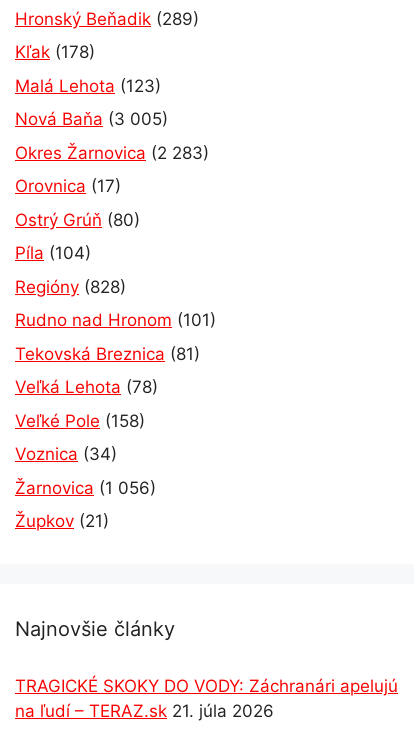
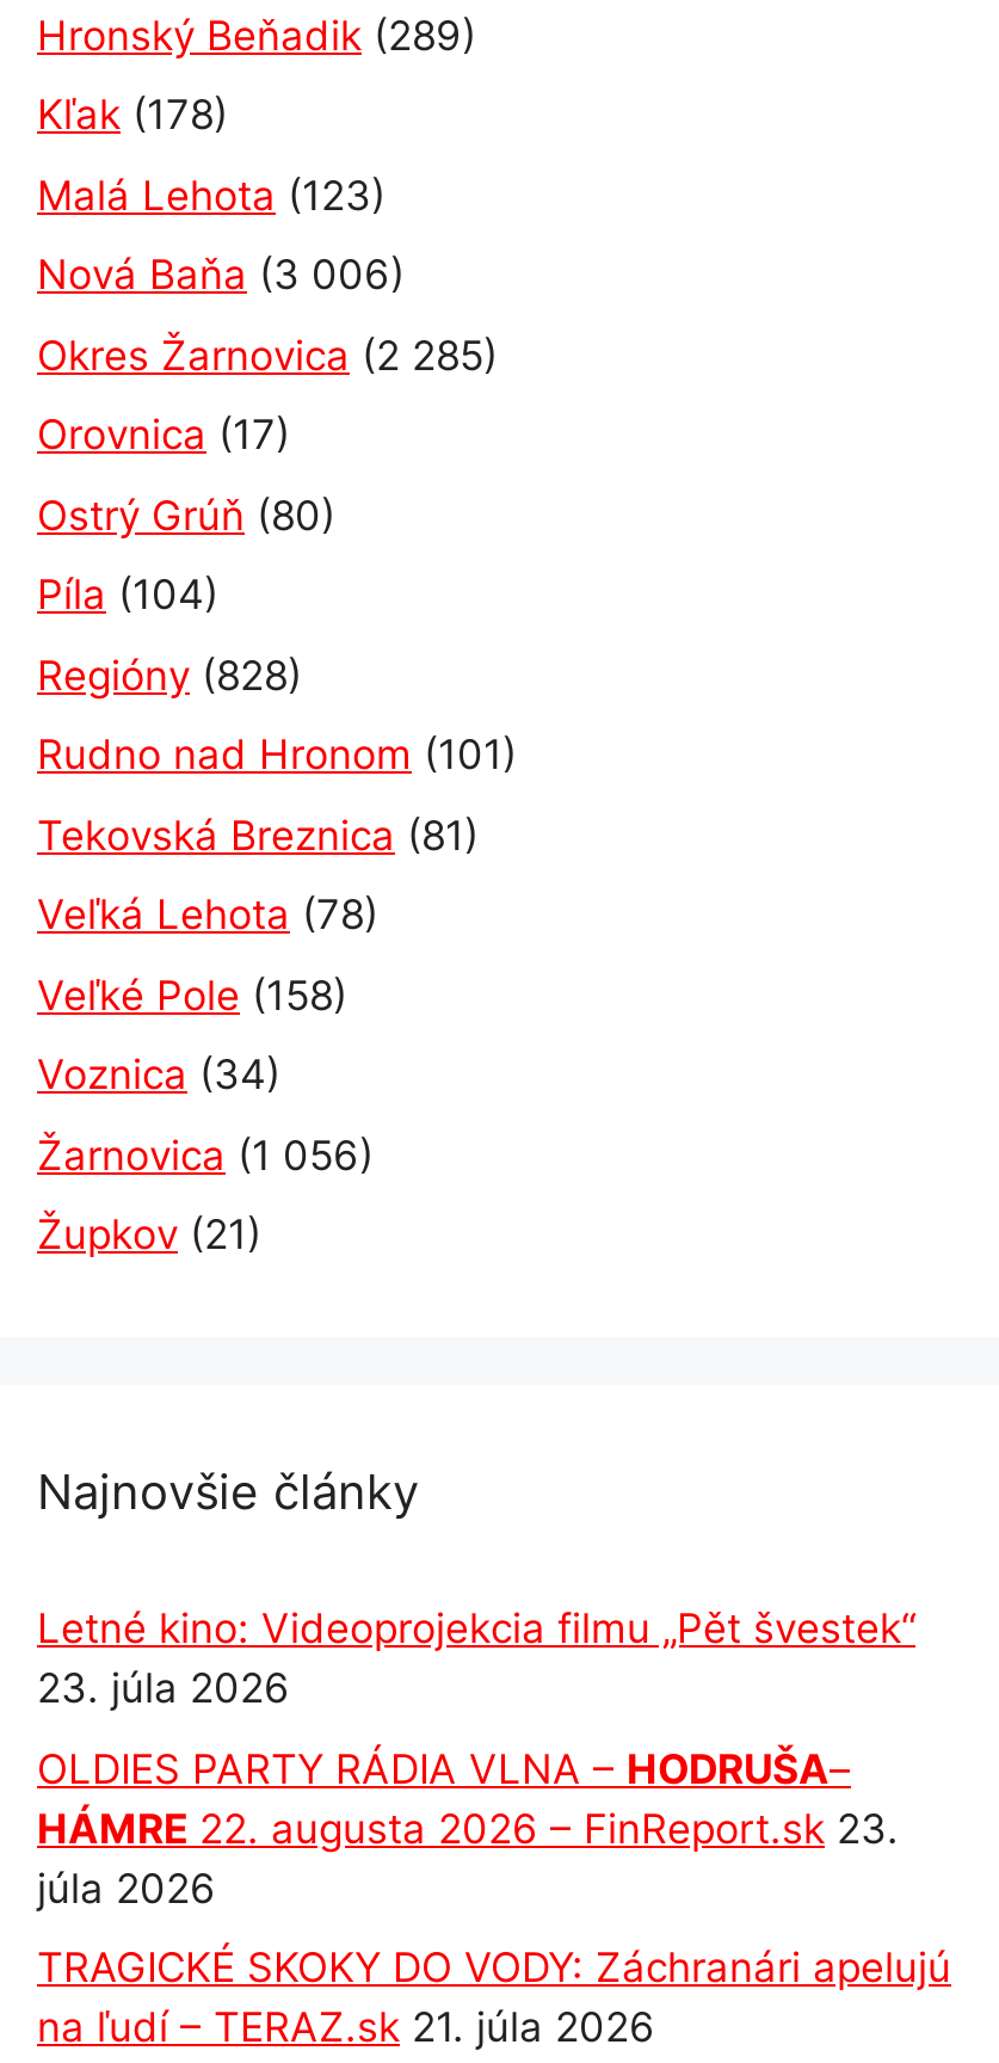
- Nová Baňa (3 005)
+ Nová Baňa (3 006)

- Okres Žarnovica (2 283)
+ Okres Žarnovica (2 285)

+ Letné kino: Videoprojekcia filmu „Pět švestek“
+ 23. júla 2026
+ OLDIES PARTY RÁDIA VLNA – HODRUŠA–
+ HÁMRE 22. augusta 2026 – FinReport.sk 23.
+ júla 2026
